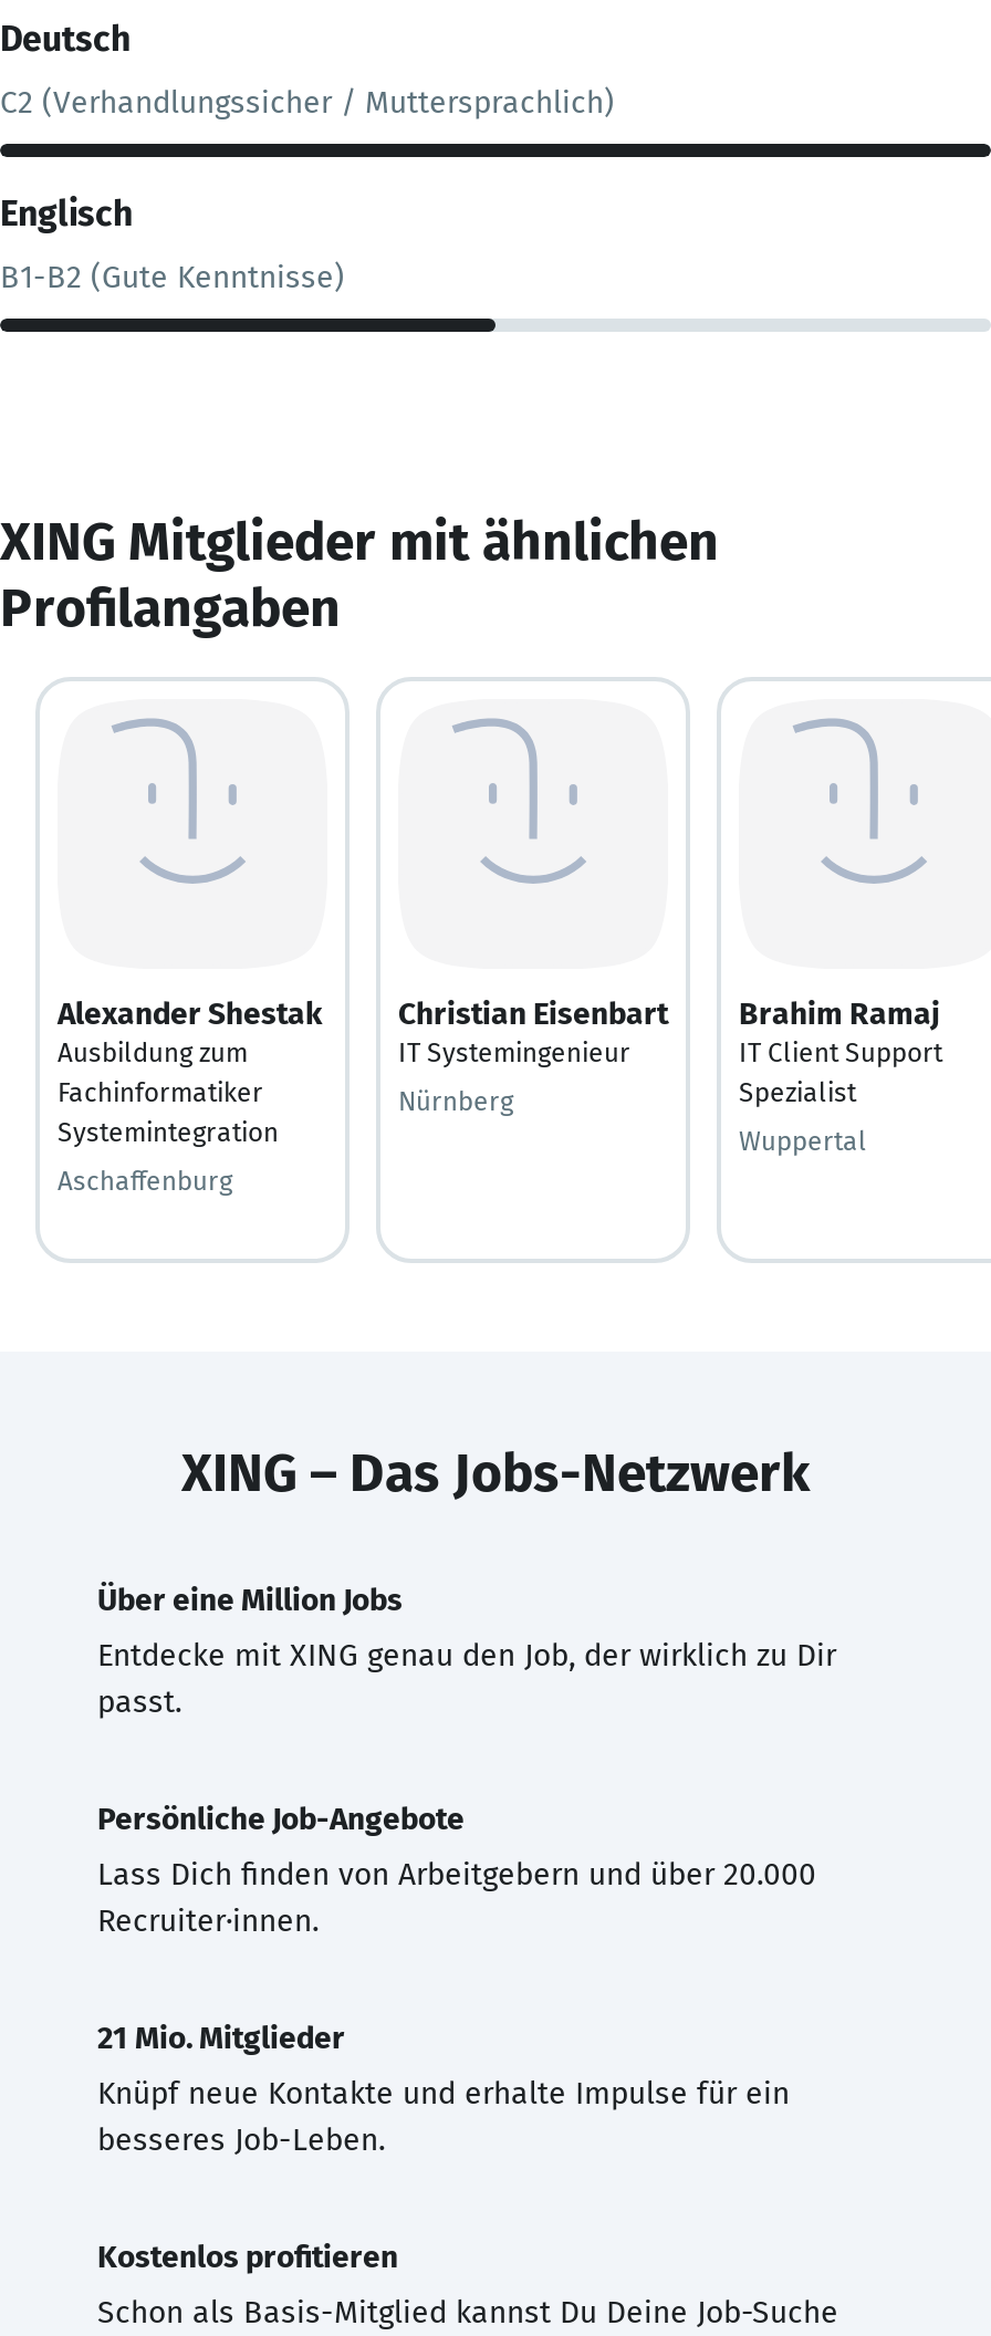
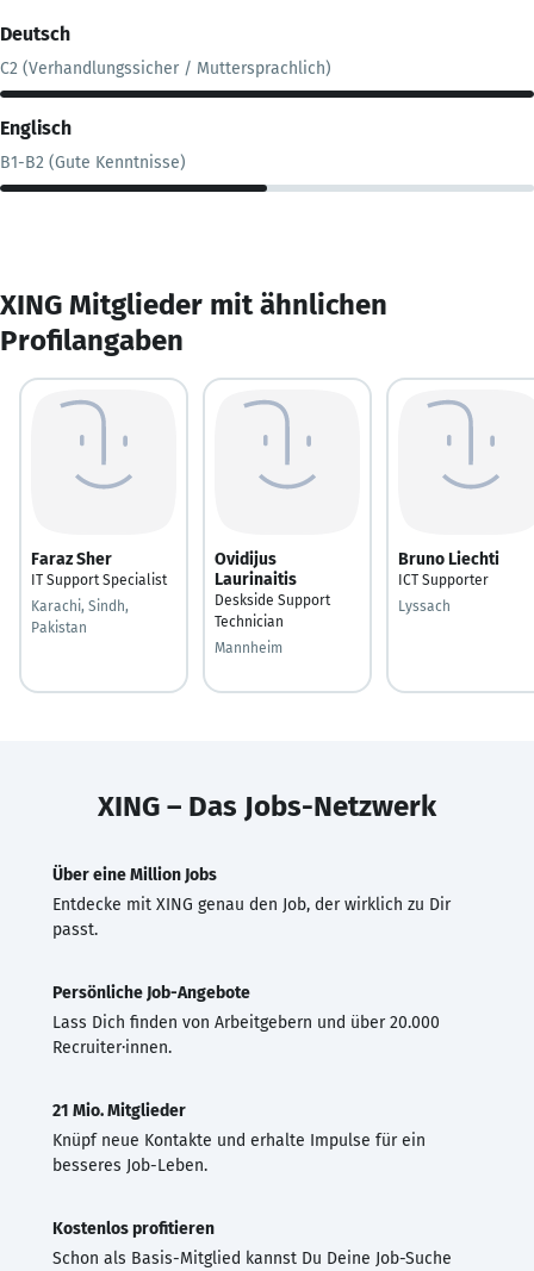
- Alexander Shestak
- Ausbildung zum
- Fachinformatiker
- Systemintegration
+ Faraz Sher
+ IT Support Specialist

- Christian Eisenbart
- IT Systemingenieur
+ Ovidijus
+ Laurinaitis
+ Deskside Support
+ Technician

- Brahim Ramaj
- IT Client Support
- Spezialist
+ Bruno Liechti
+ ICT Supporter

- Nürnberg
+ Mannheim

- Wuppertal
+ Lyssach

- Aschaffenburg
+ Karachi, Sindh,
+ Pakistan
